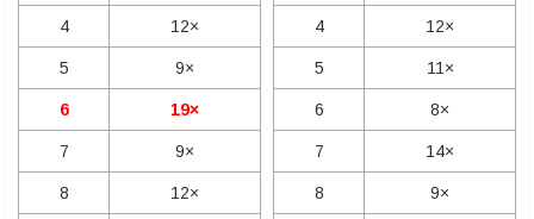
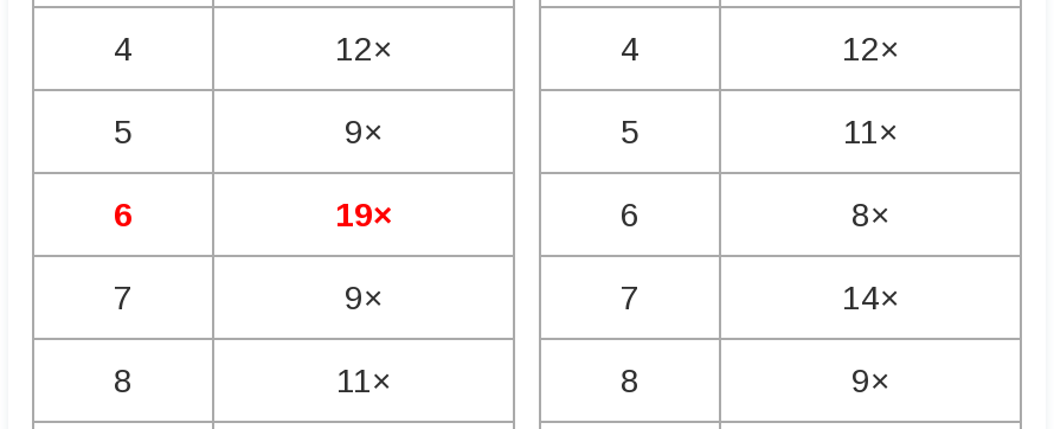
- 12×
+ 11×
